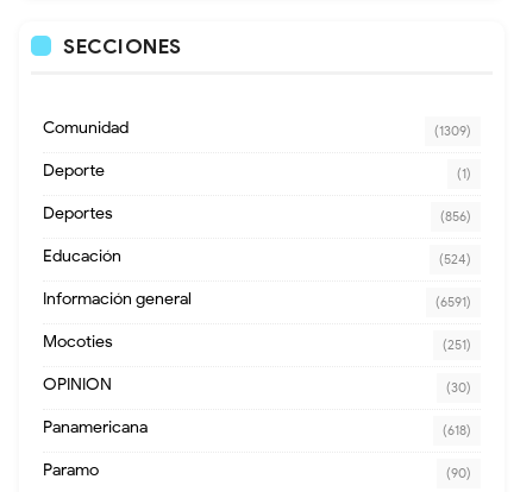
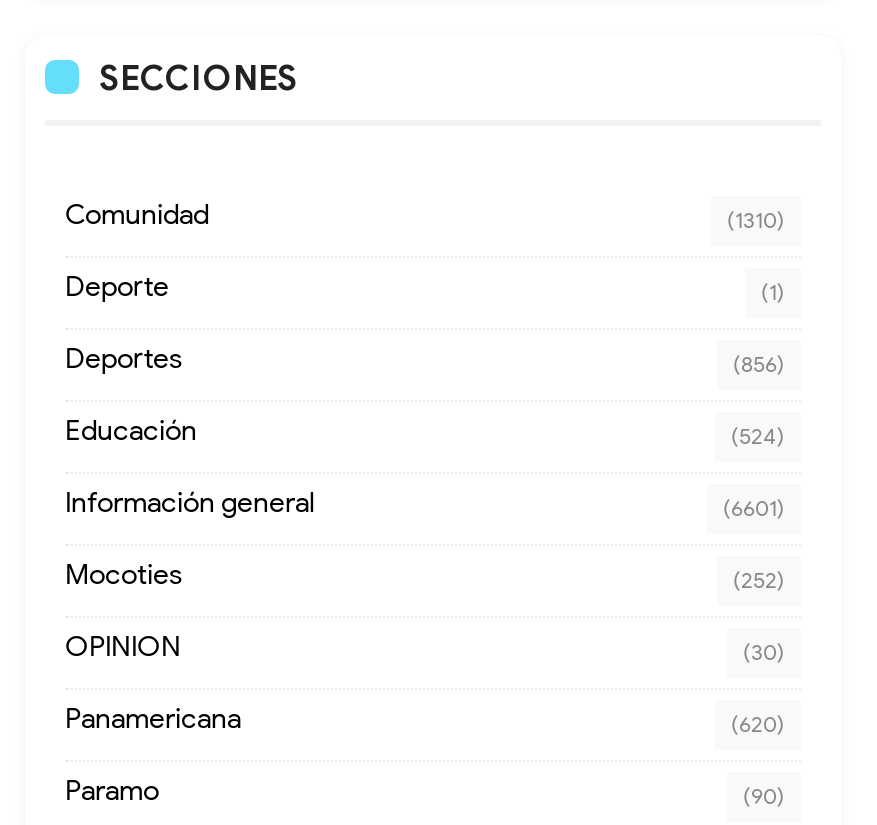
- (1309)
+ (1310)

- (6591)
+ (6601)

- (251)
+ (252)

- (618)
+ (620)
